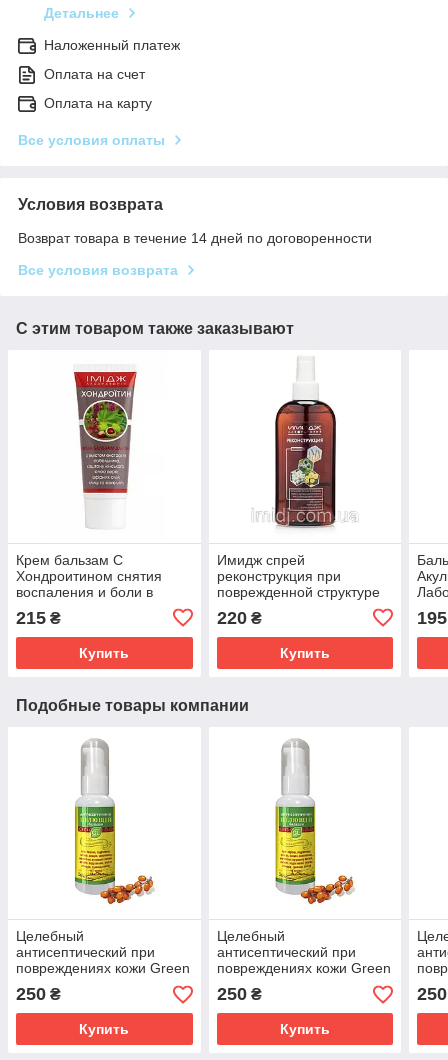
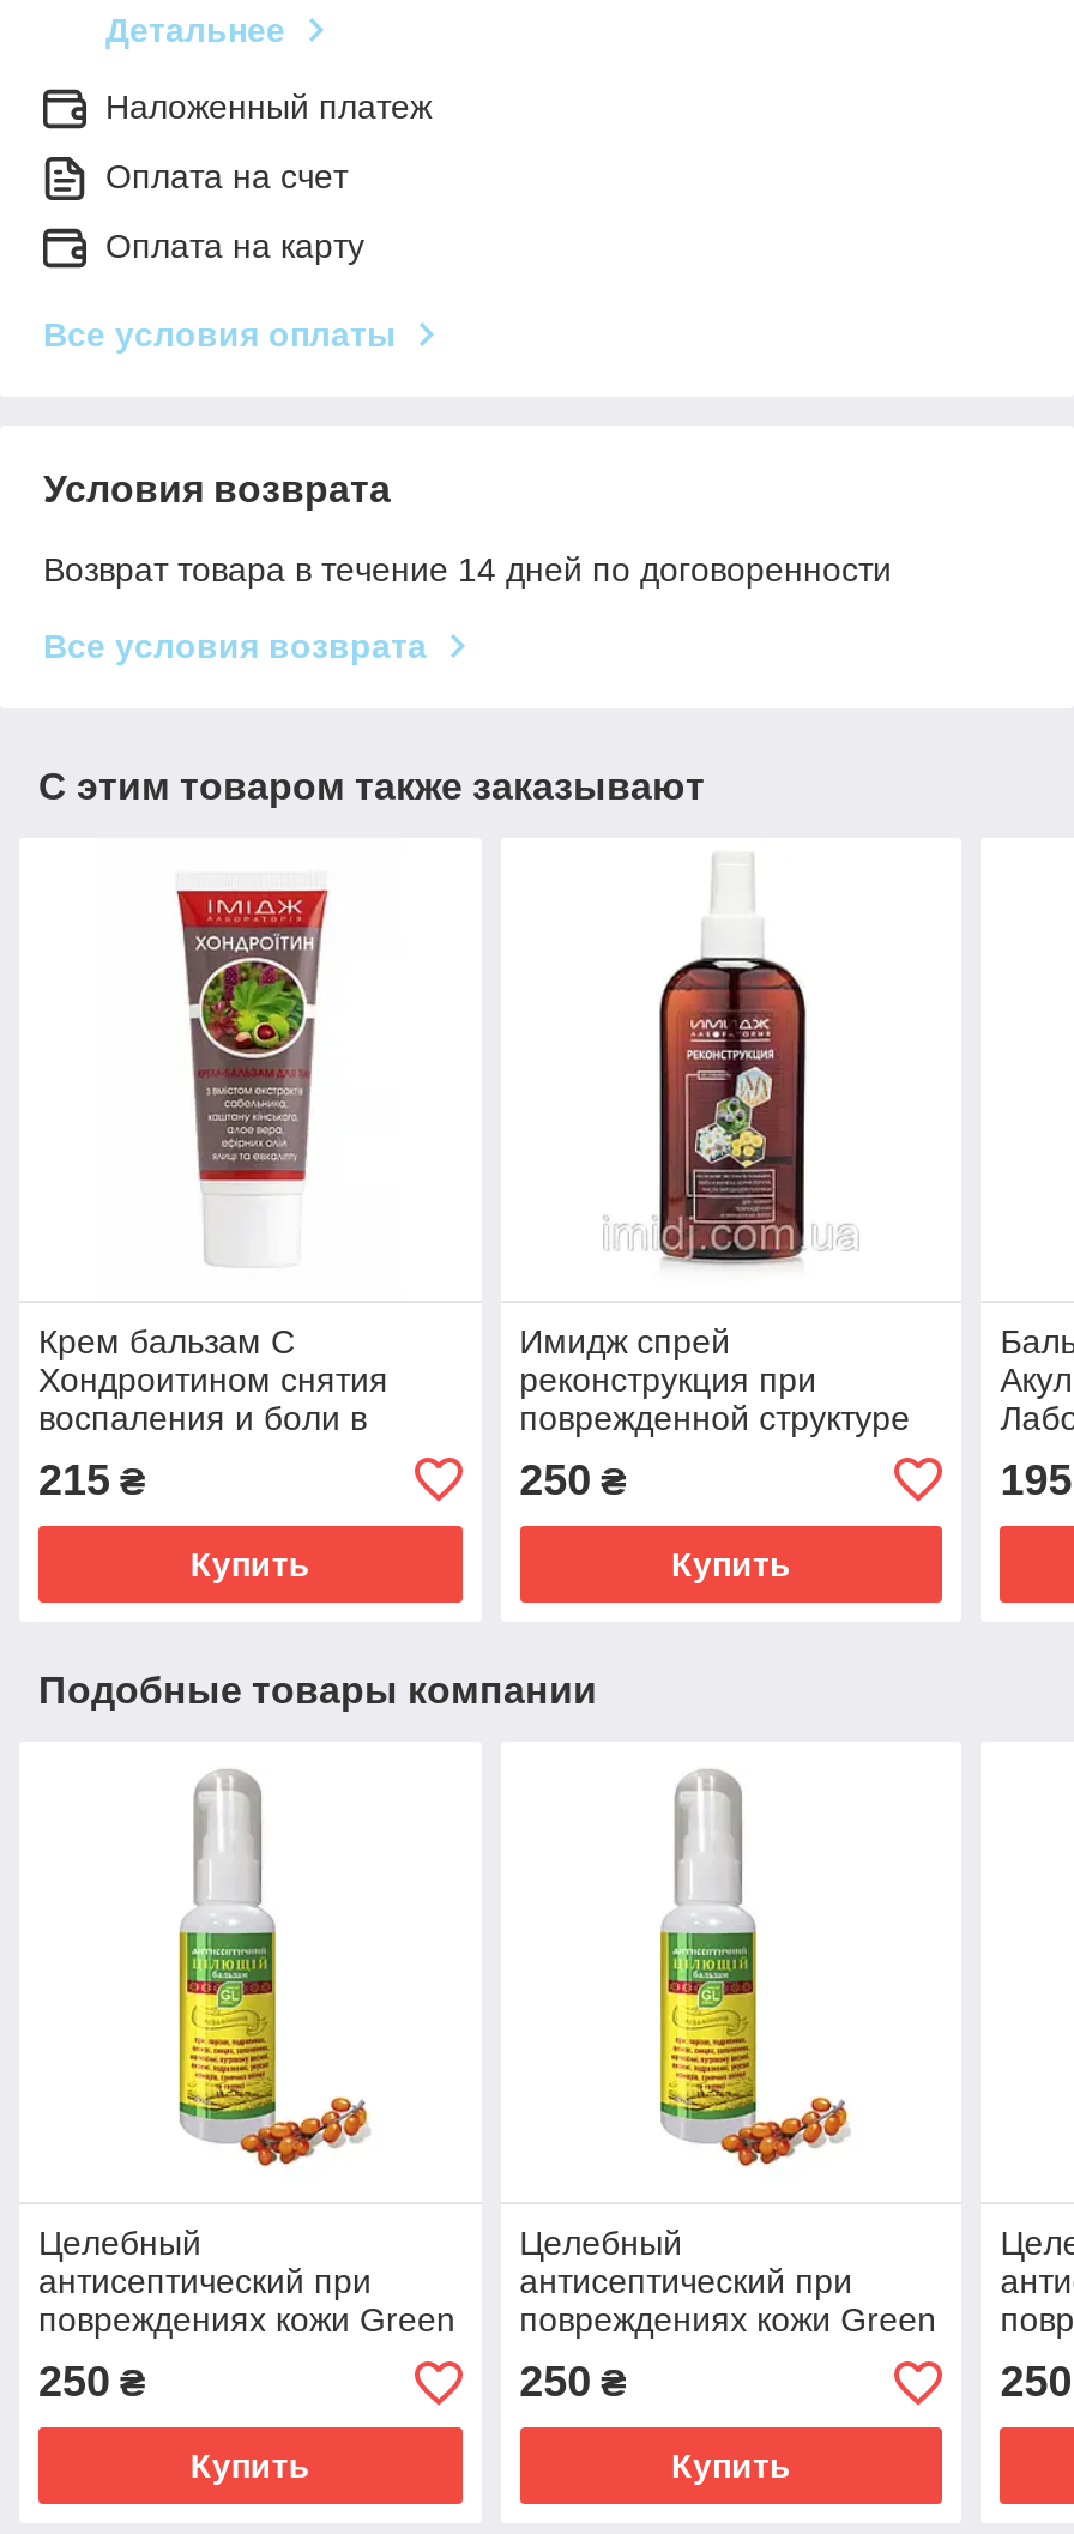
- 220 ₴
+ 250 ₴
